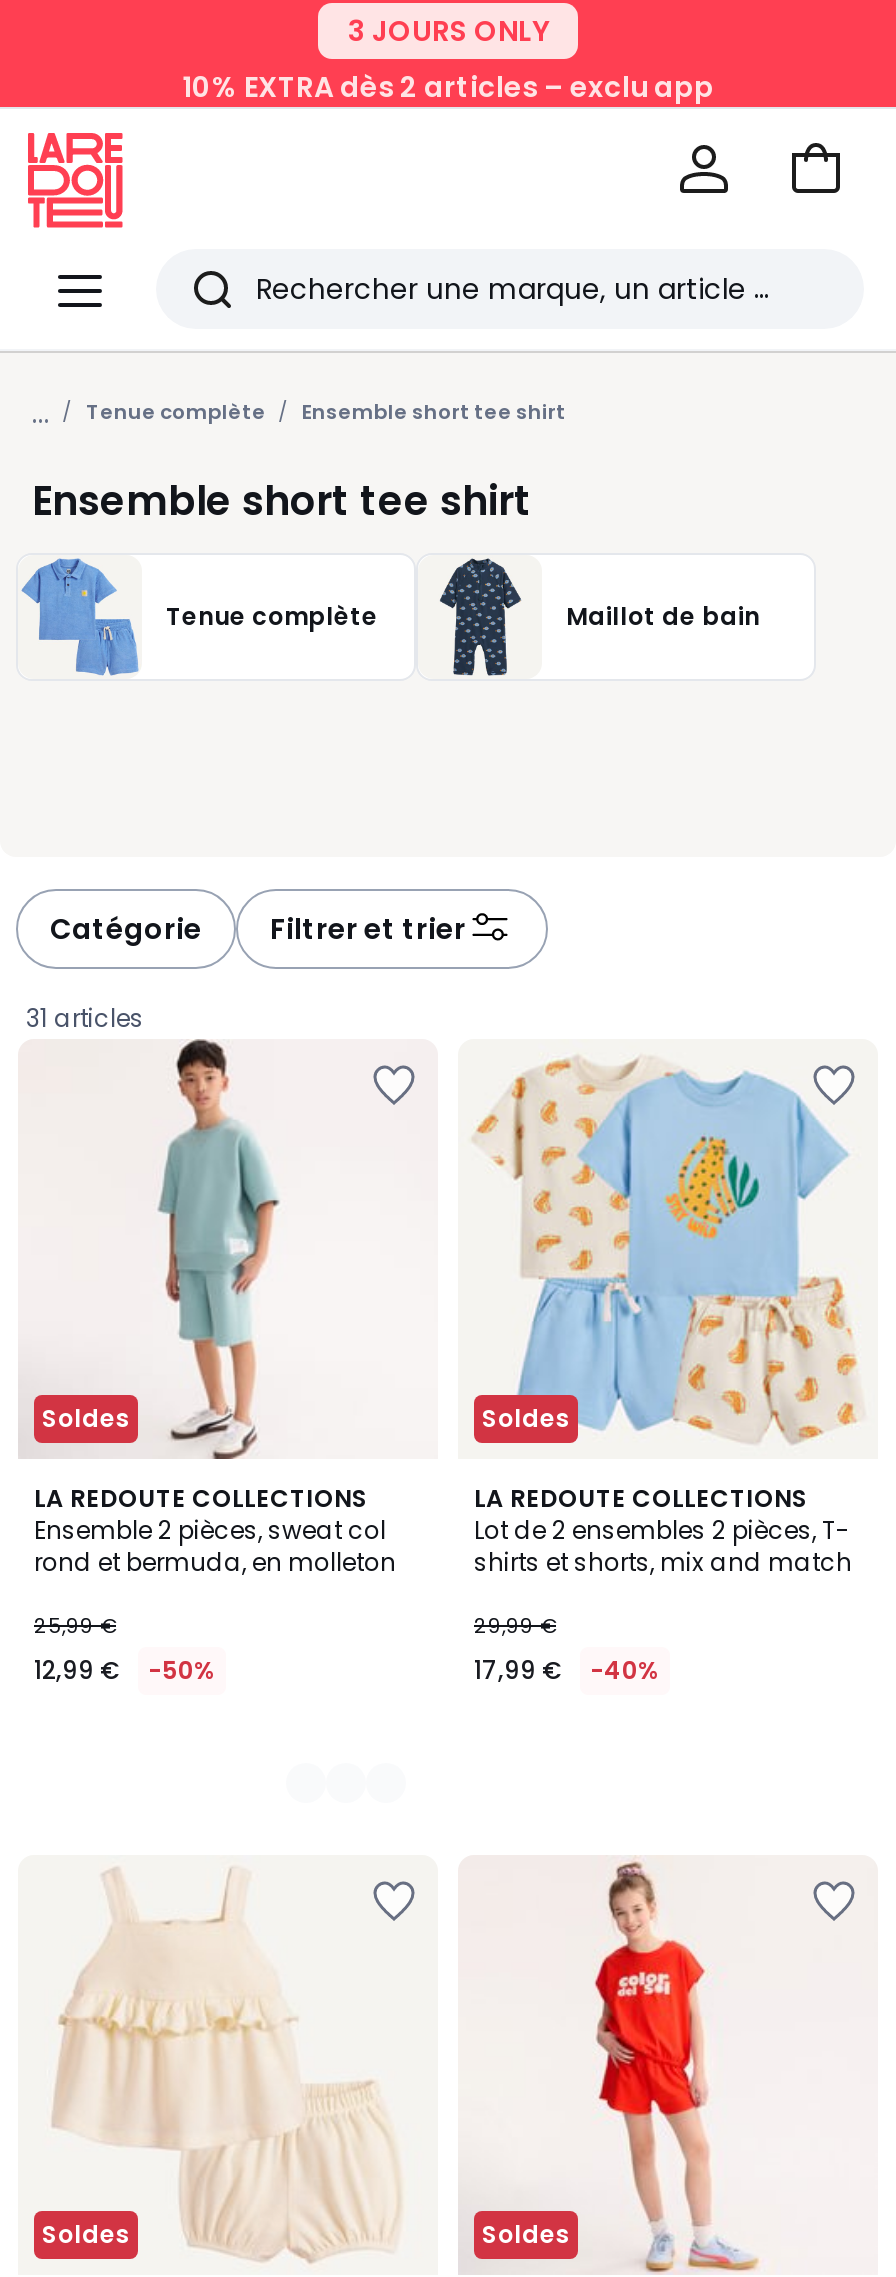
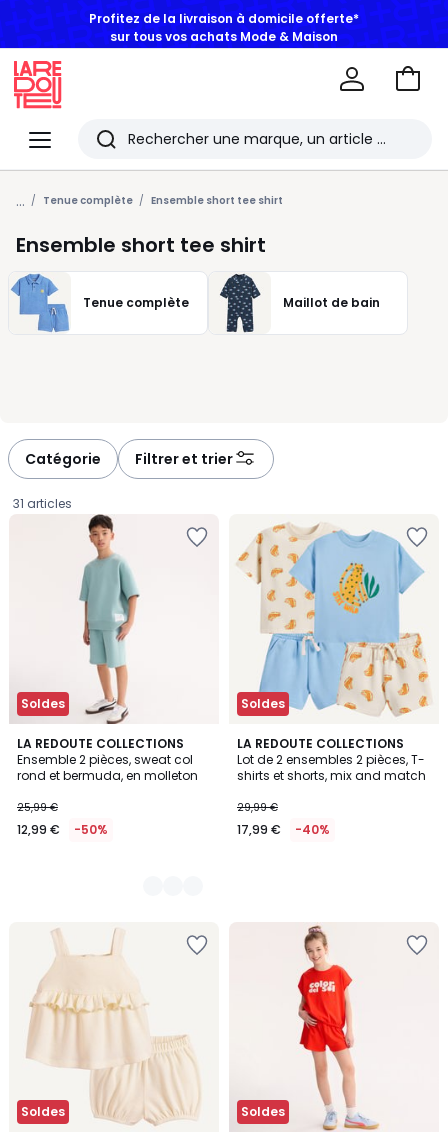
- 3 JOURS ONLY
- 10% EXTRA dès 2 articles – exclu app
+ Profitez de la livraison à domicile offerte*
+ sur tous vos achats Mode & Maison
